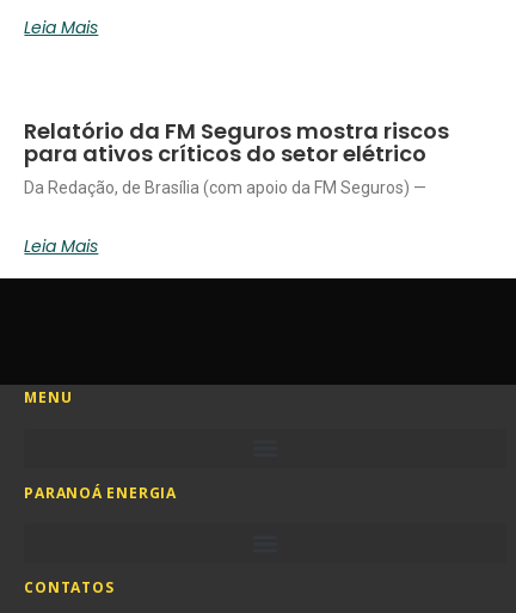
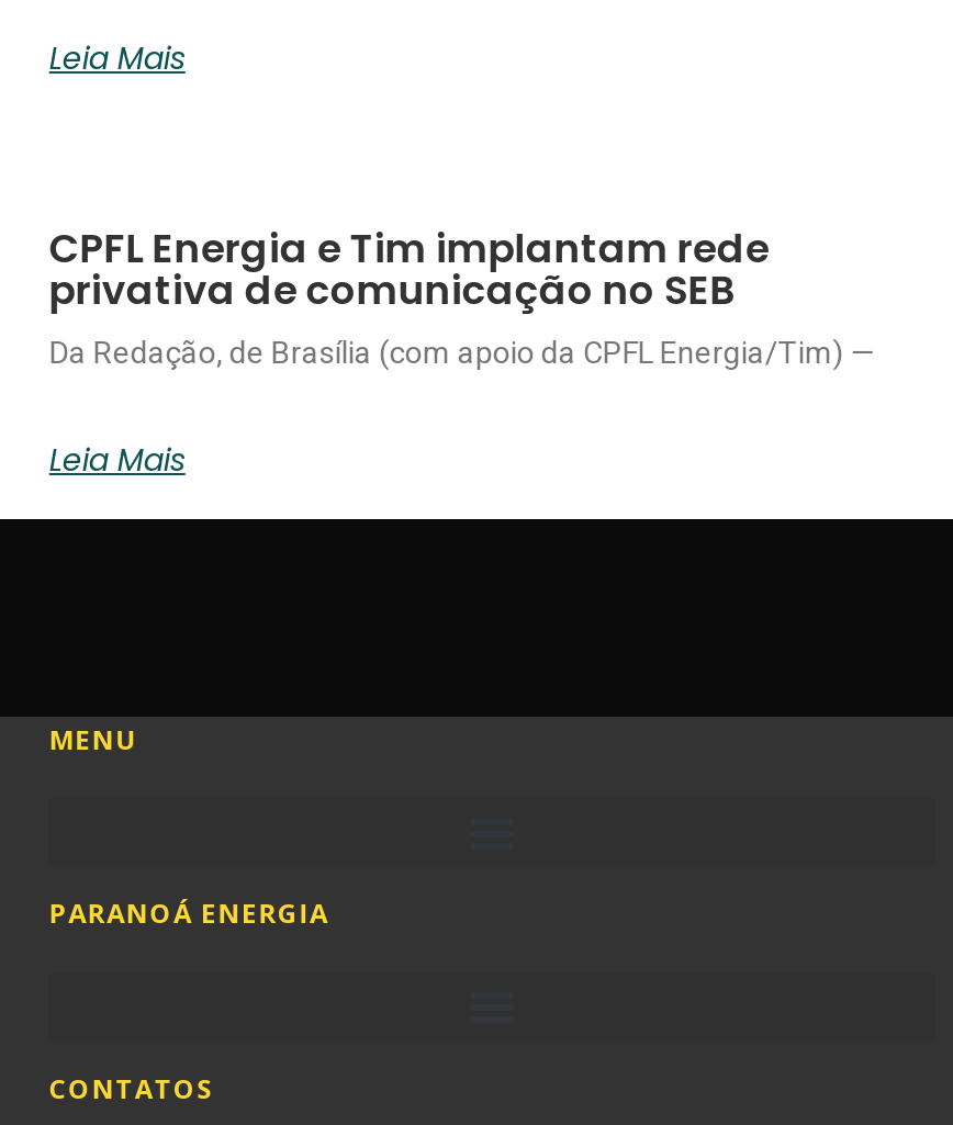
- Relatório da FM Seguros mostra riscos
- para ativos críticos do setor elétrico
- Da Redação, de Brasília (com apoio da FM Seguros) —
+ CPFL Energia e Tim implantam rede
+ privativa de comunicação no SEB
+ Da Redação, de Brasília (com apoio da CPFL Energia/Tim) —
